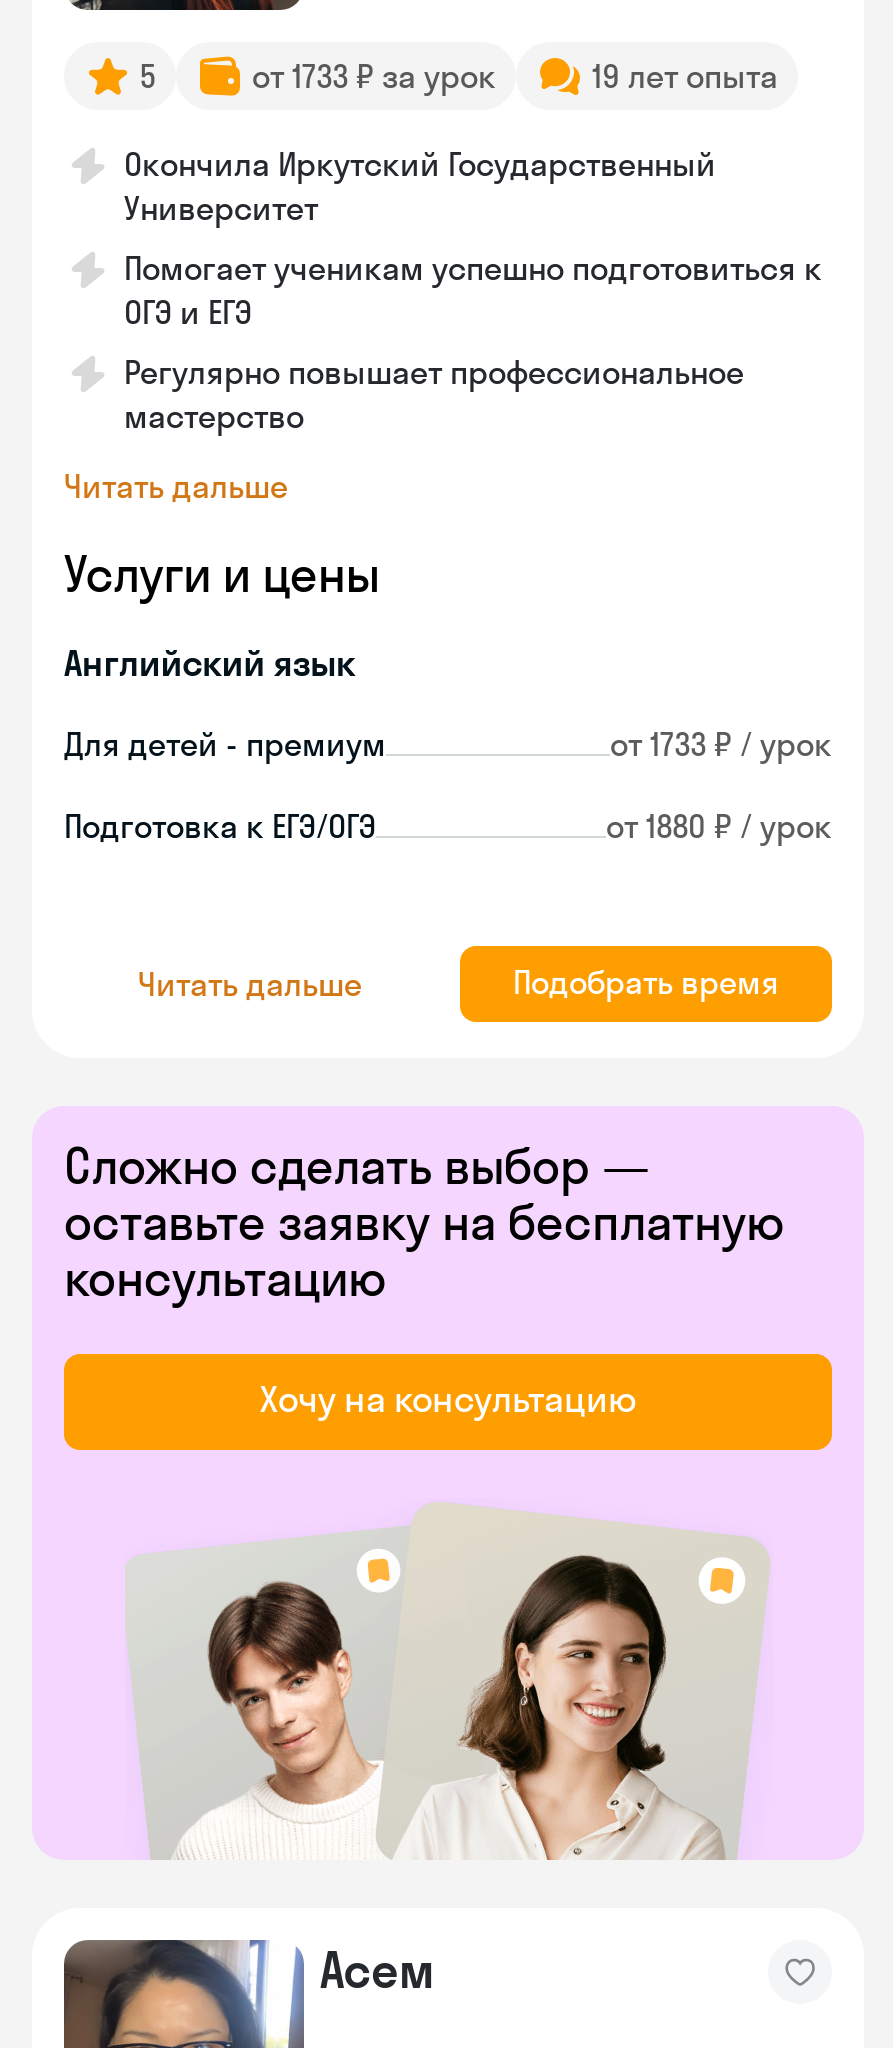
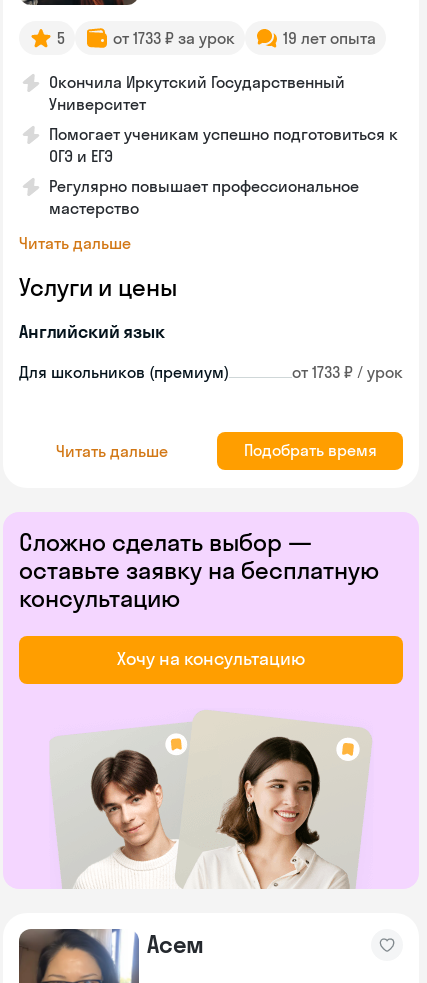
- Для детей - премиум
+ Для школьников (премиум)

- Подготовка к ЕГЭ/ОГЭ
- от 1880 ₽ / урок
